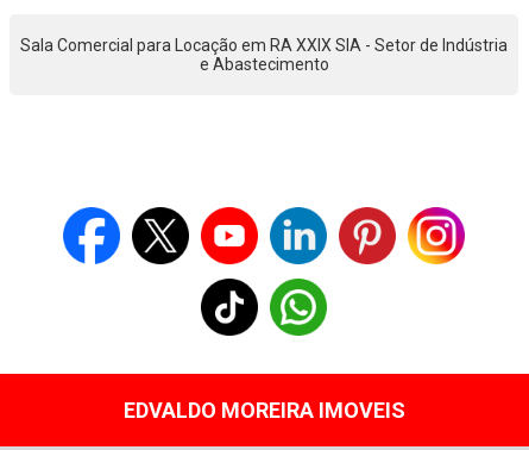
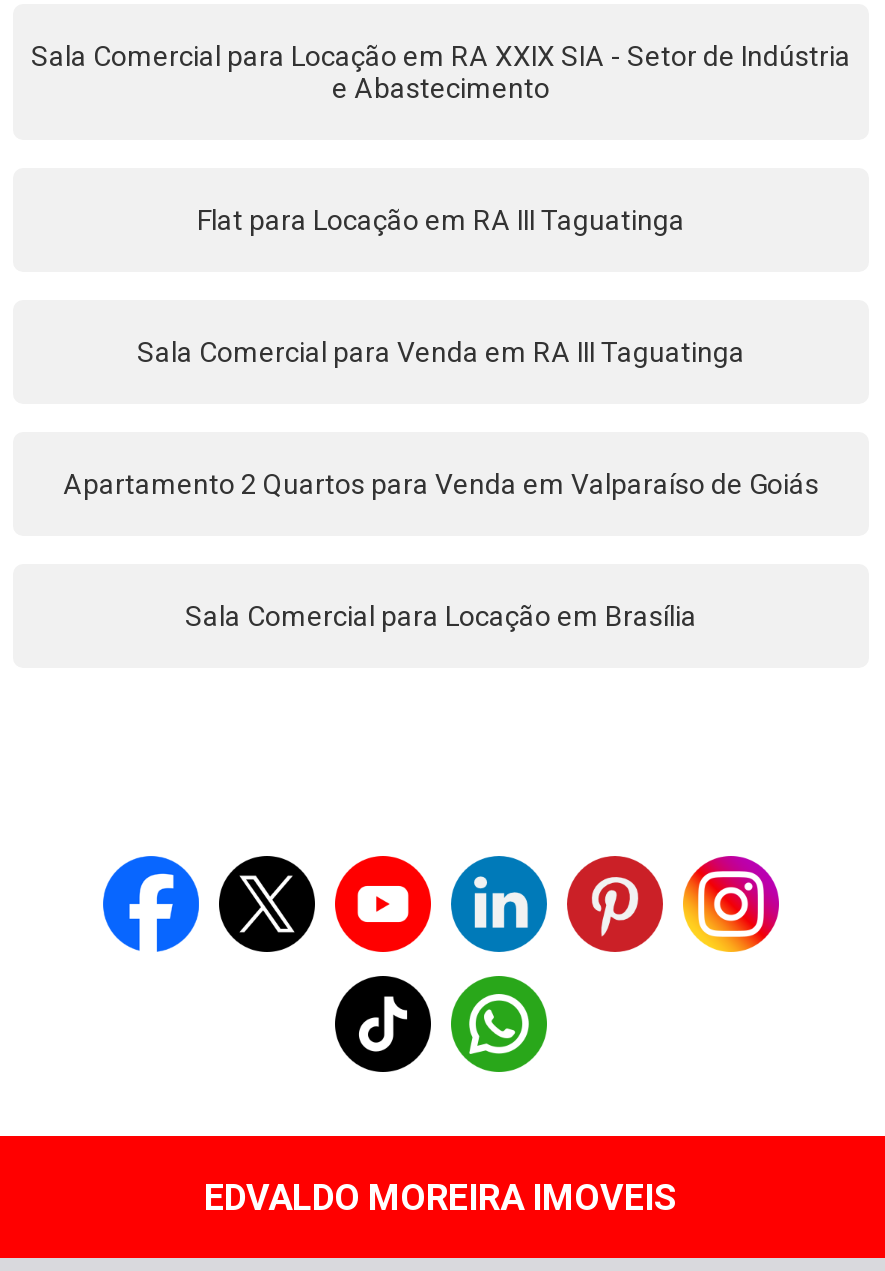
+ Apartamento 2 Quartos para Venda em Valparaíso de Goiás

+ Sala Comercial para Venda em RA III Taguatinga

+ Sala Comercial para Locação em Brasília

+ Flat para Locação em RA III Taguatinga
